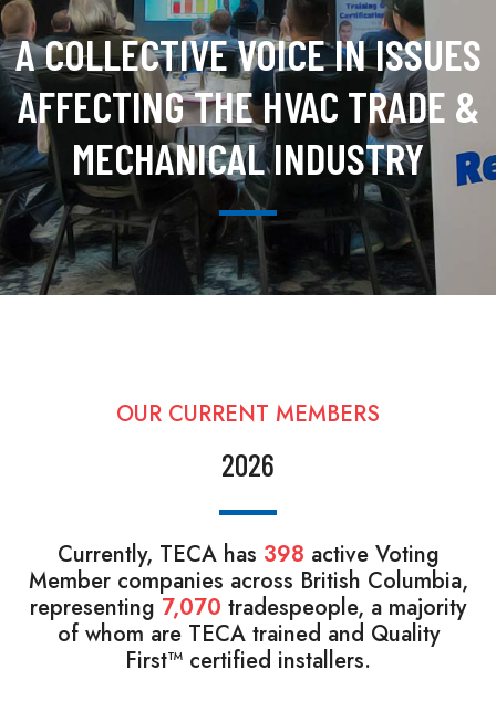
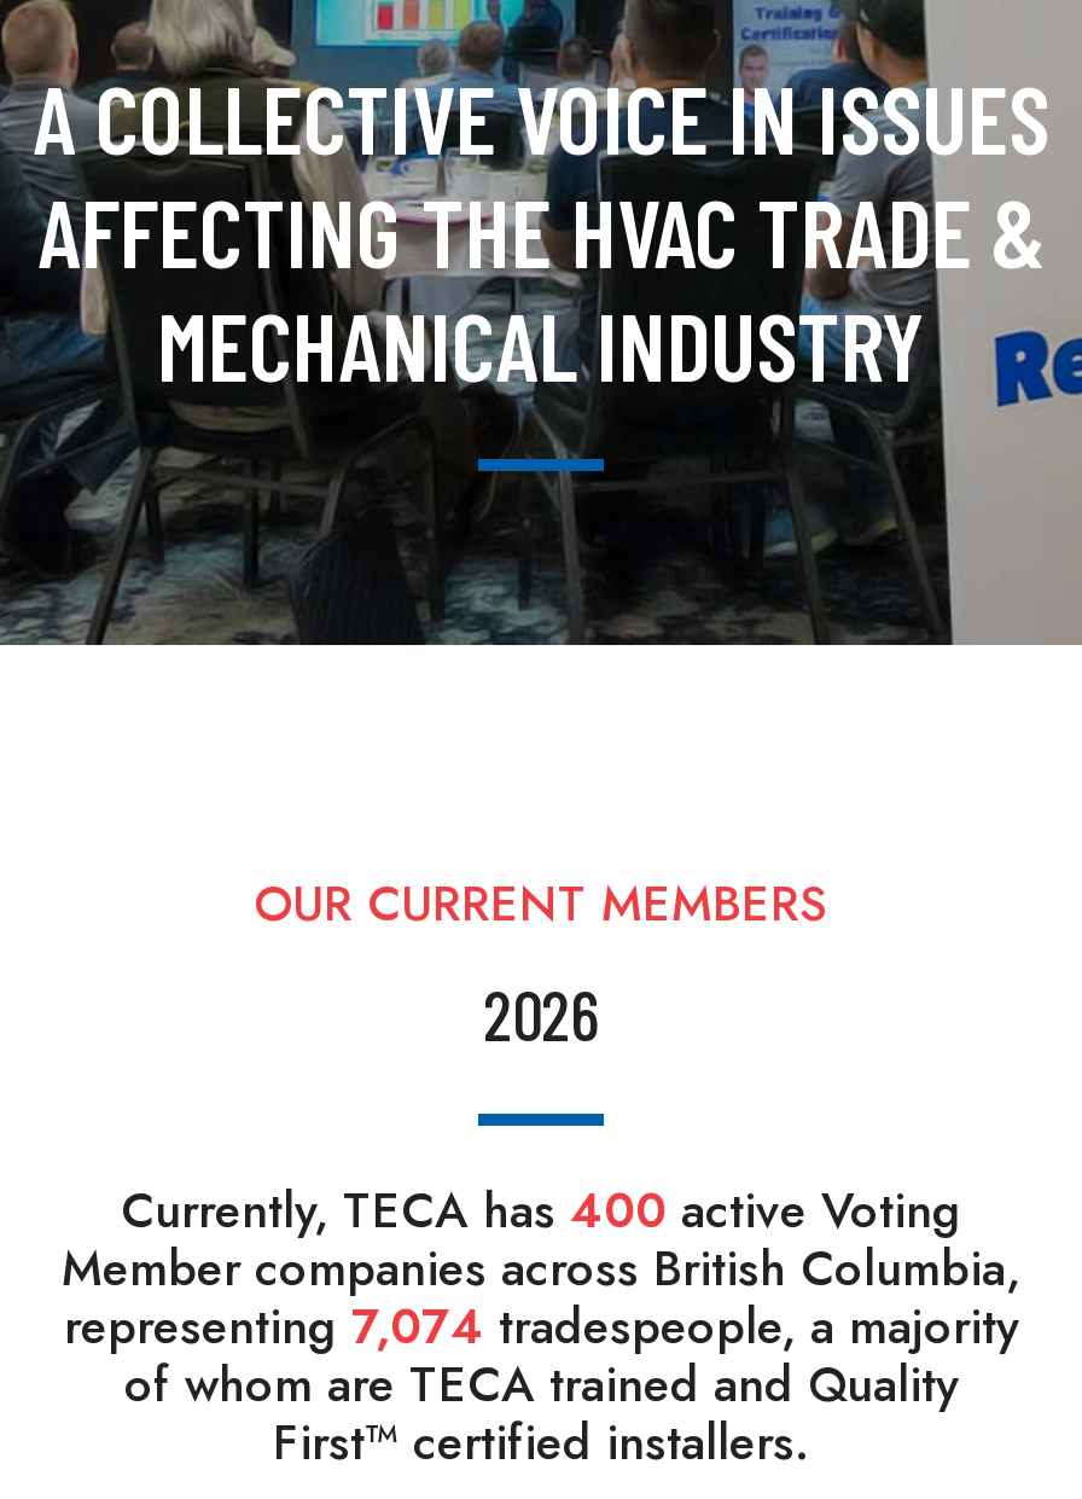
- Currently, TECA has 398 active Voting
+ Currently, TECA has 400 active Voting

- representing 7,070 tradespeople, a majority
+ representing 7,074 tradespeople, a majority
